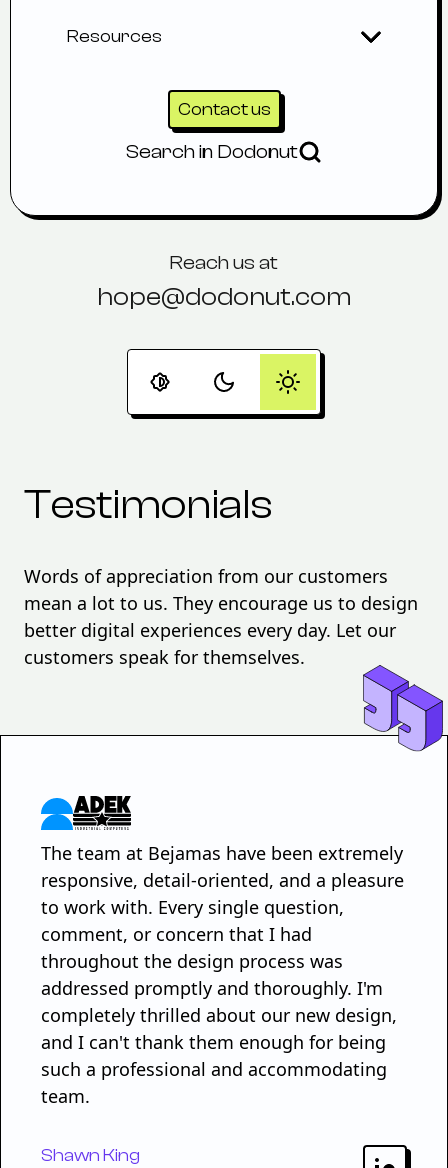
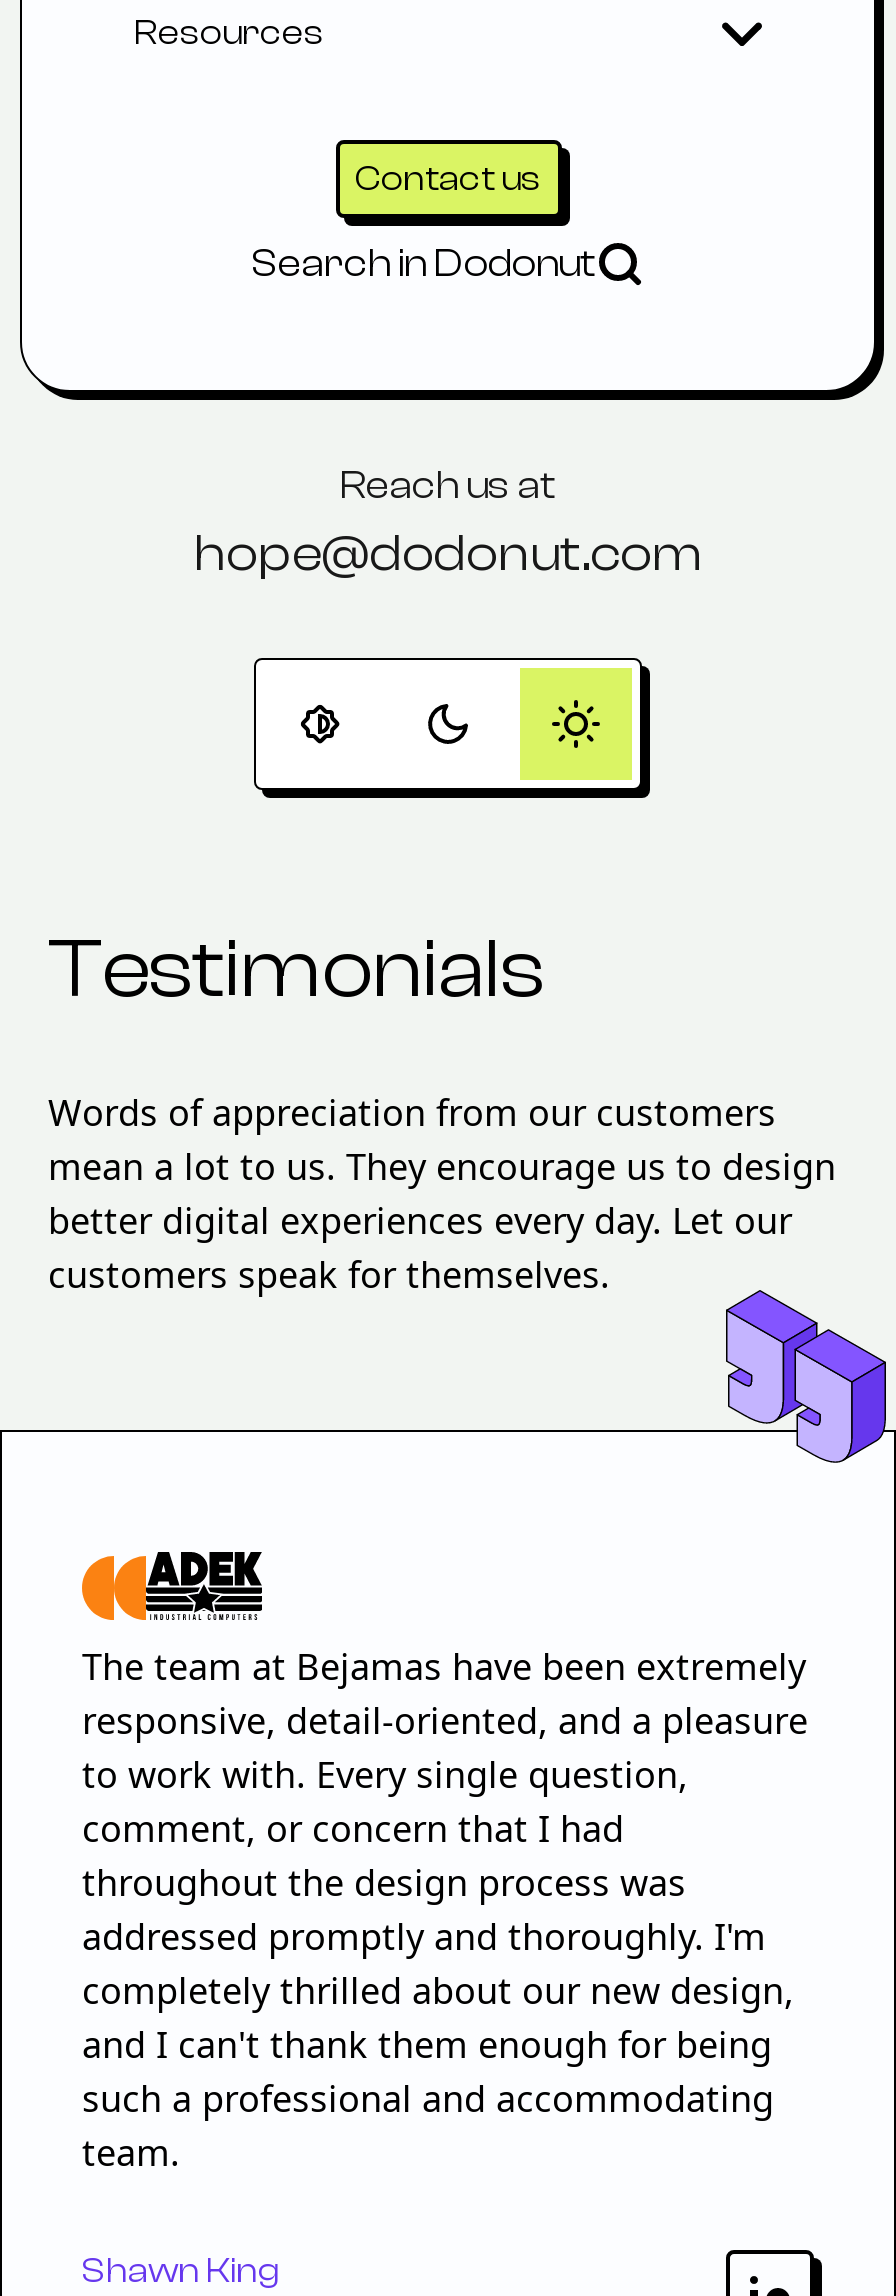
- [image]
+ [image]
